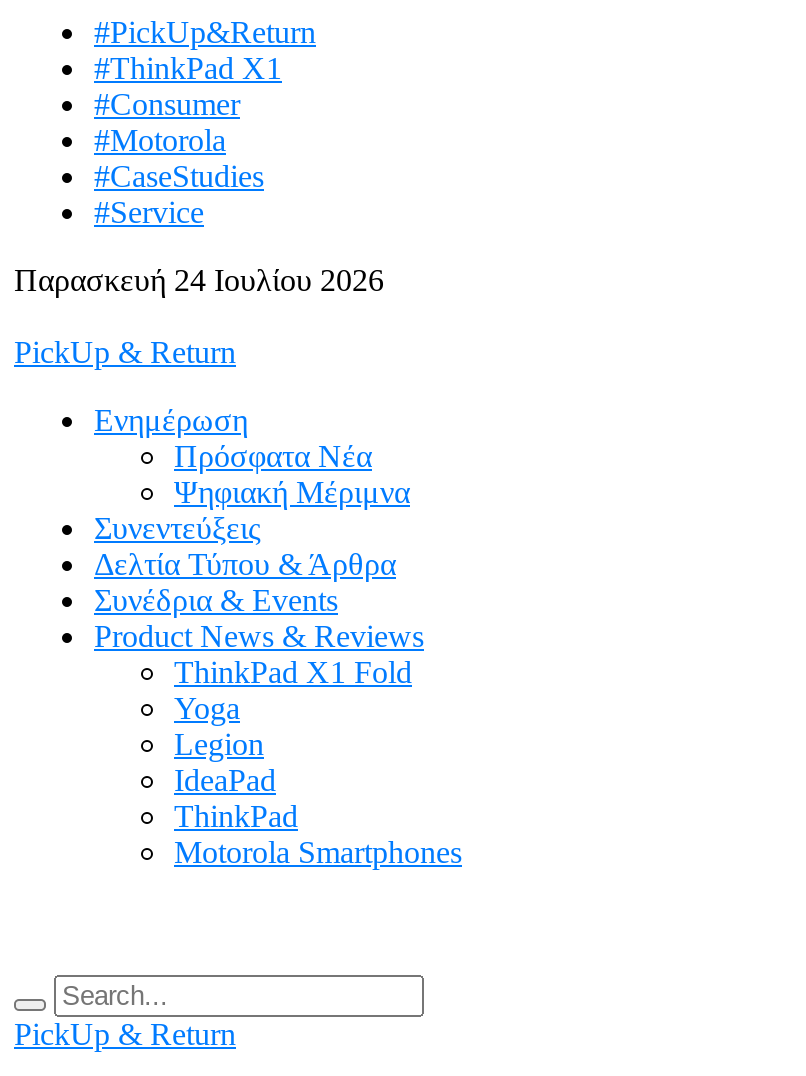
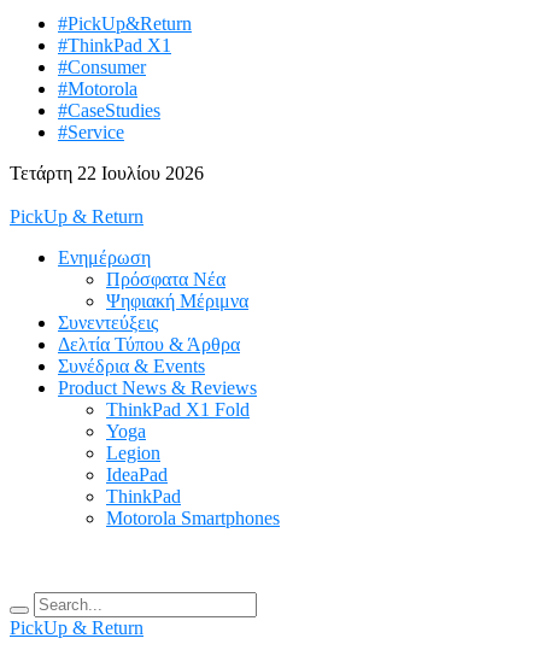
- Παρασκευή 24 Ιουλίου 2026
+ Τετάρτη 22 Ιουλίου 2026
